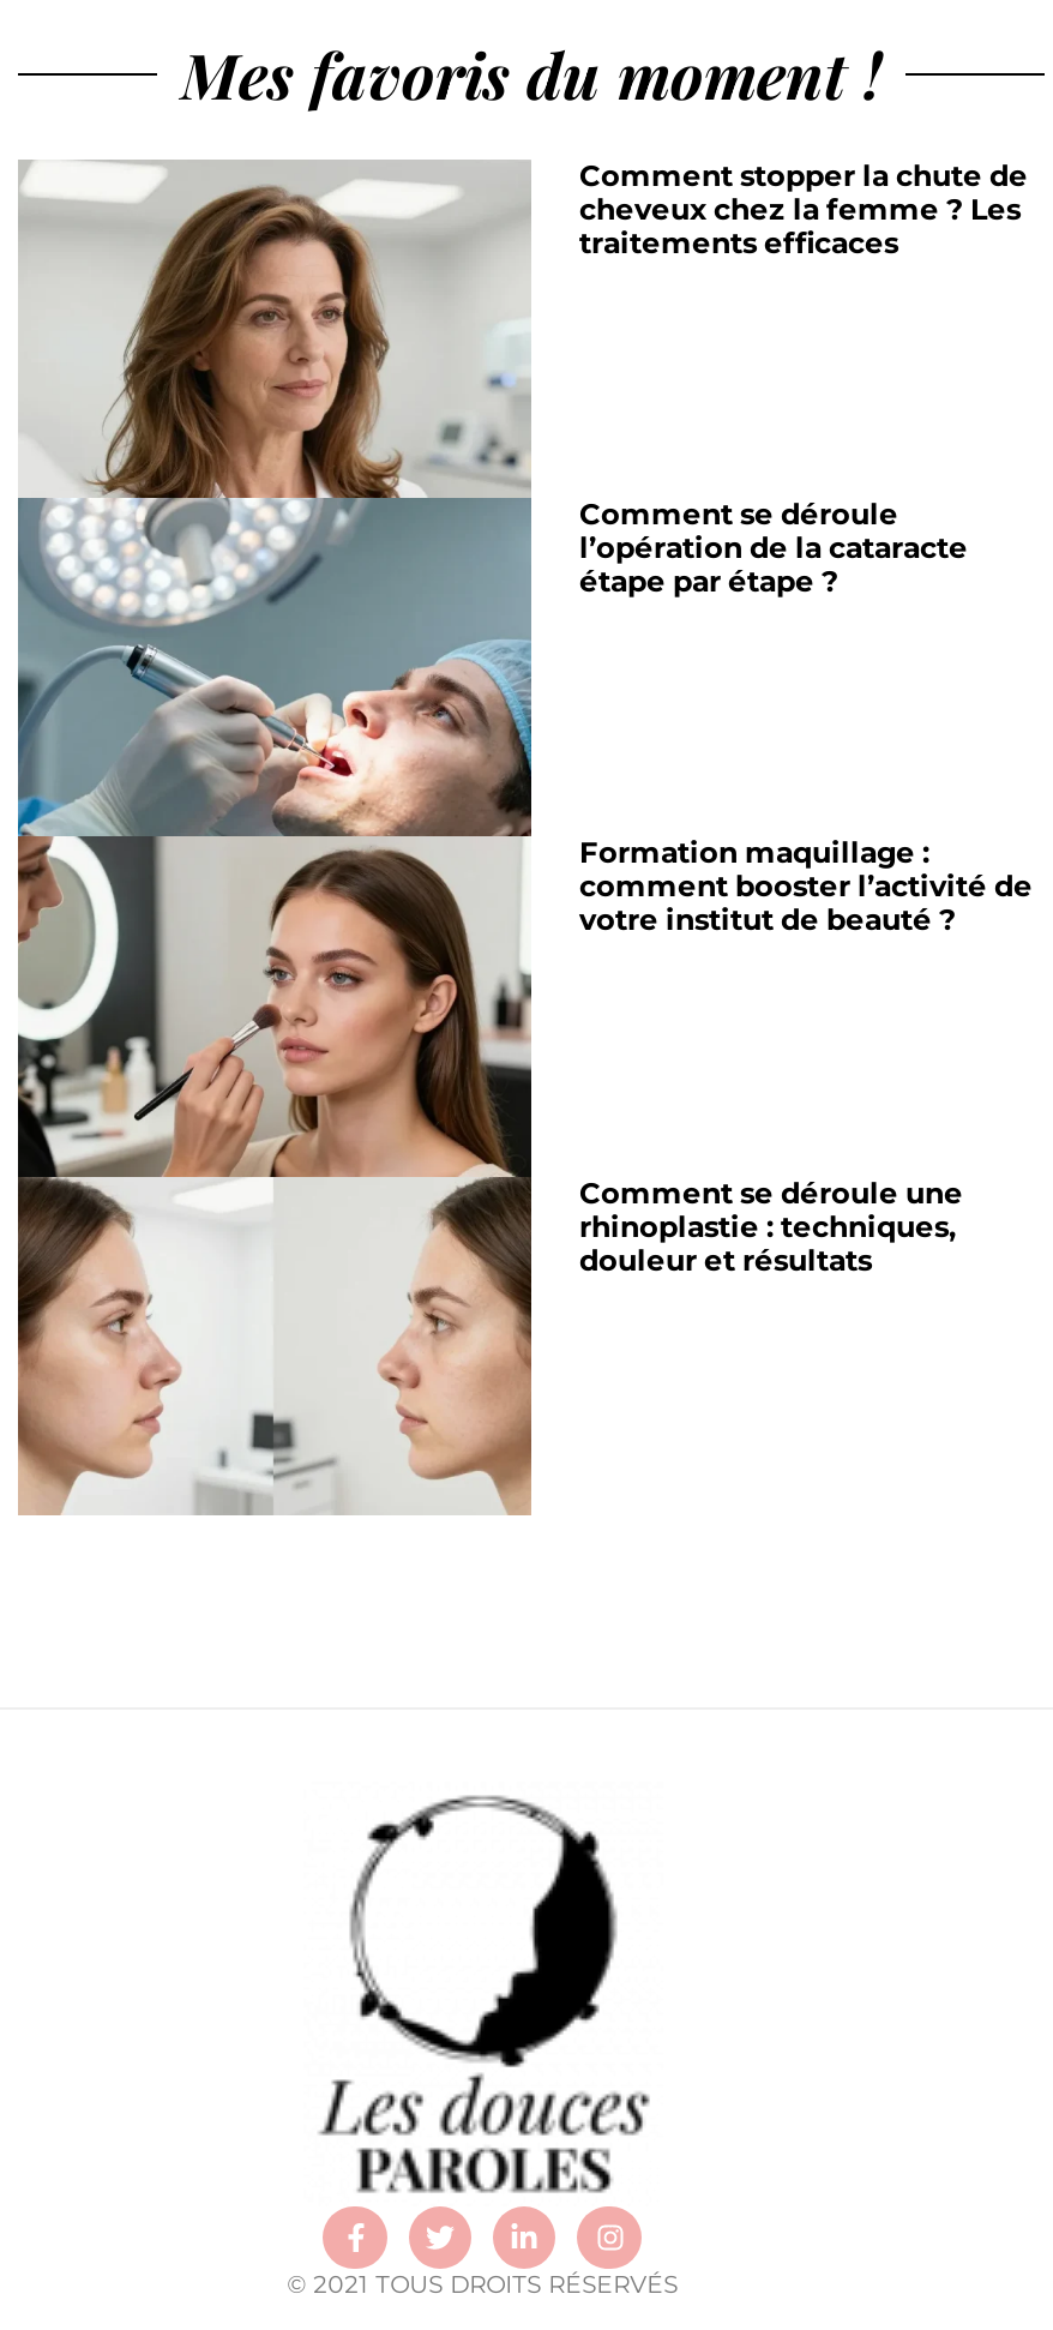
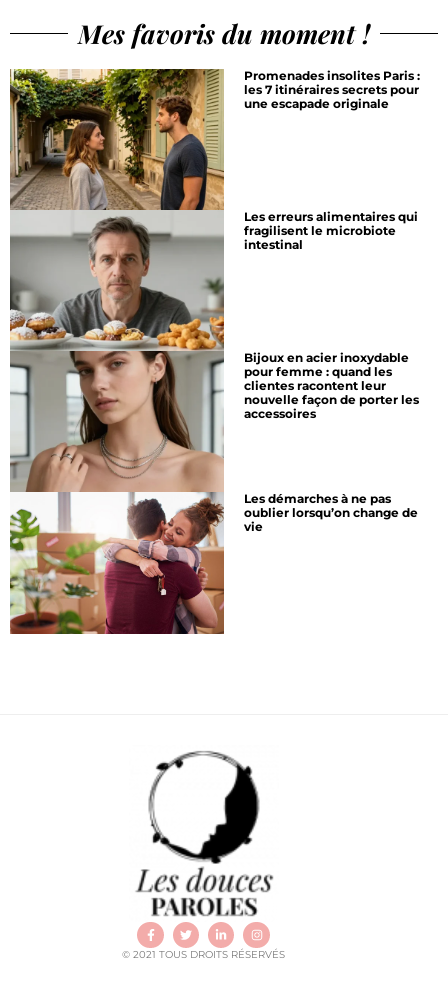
- [image]
- Comment stopper la chute de
- cheveux chez la femme ? Les
- traitements efficaces
+ [image]
+ Promenades insolites Paris :
+ les 7 itinéraires secrets pour
+ une escapade originale

- Comment se déroule
- l’opération de la cataracte
- étape par étape ?
+ Les erreurs alimentaires qui
+ fragilisent le microbiote
+ intestinal

- Formation maquillage :
- comment booster l’activité de
- votre institut de beauté ?
+ Bijoux en acier inoxydable
+ pour femme : quand les
+ clientes racontent leur
+ nouvelle façon de porter les
+ accessoires

- Comment se déroule une
- rhinoplastie : techniques,
- douleur et résultats
+ Les démarches à ne pas
+ oublier lorsqu’on change de
+ vie
